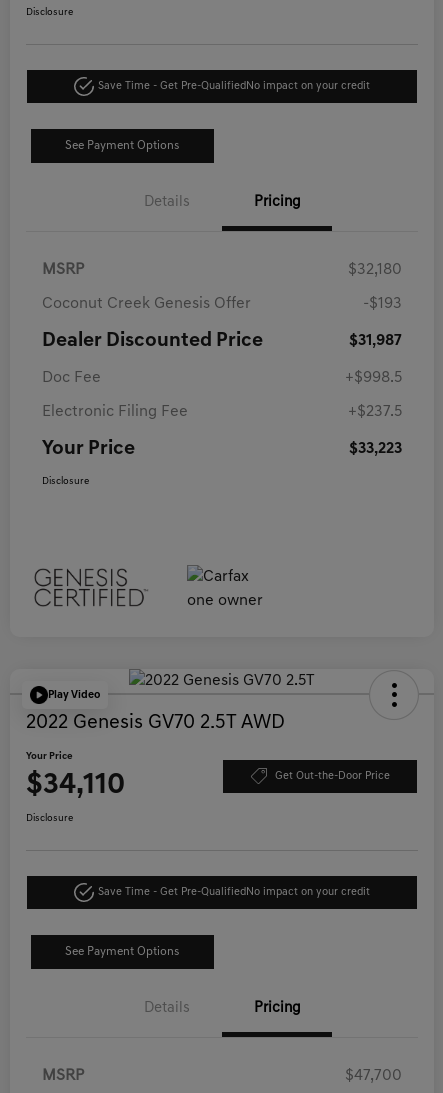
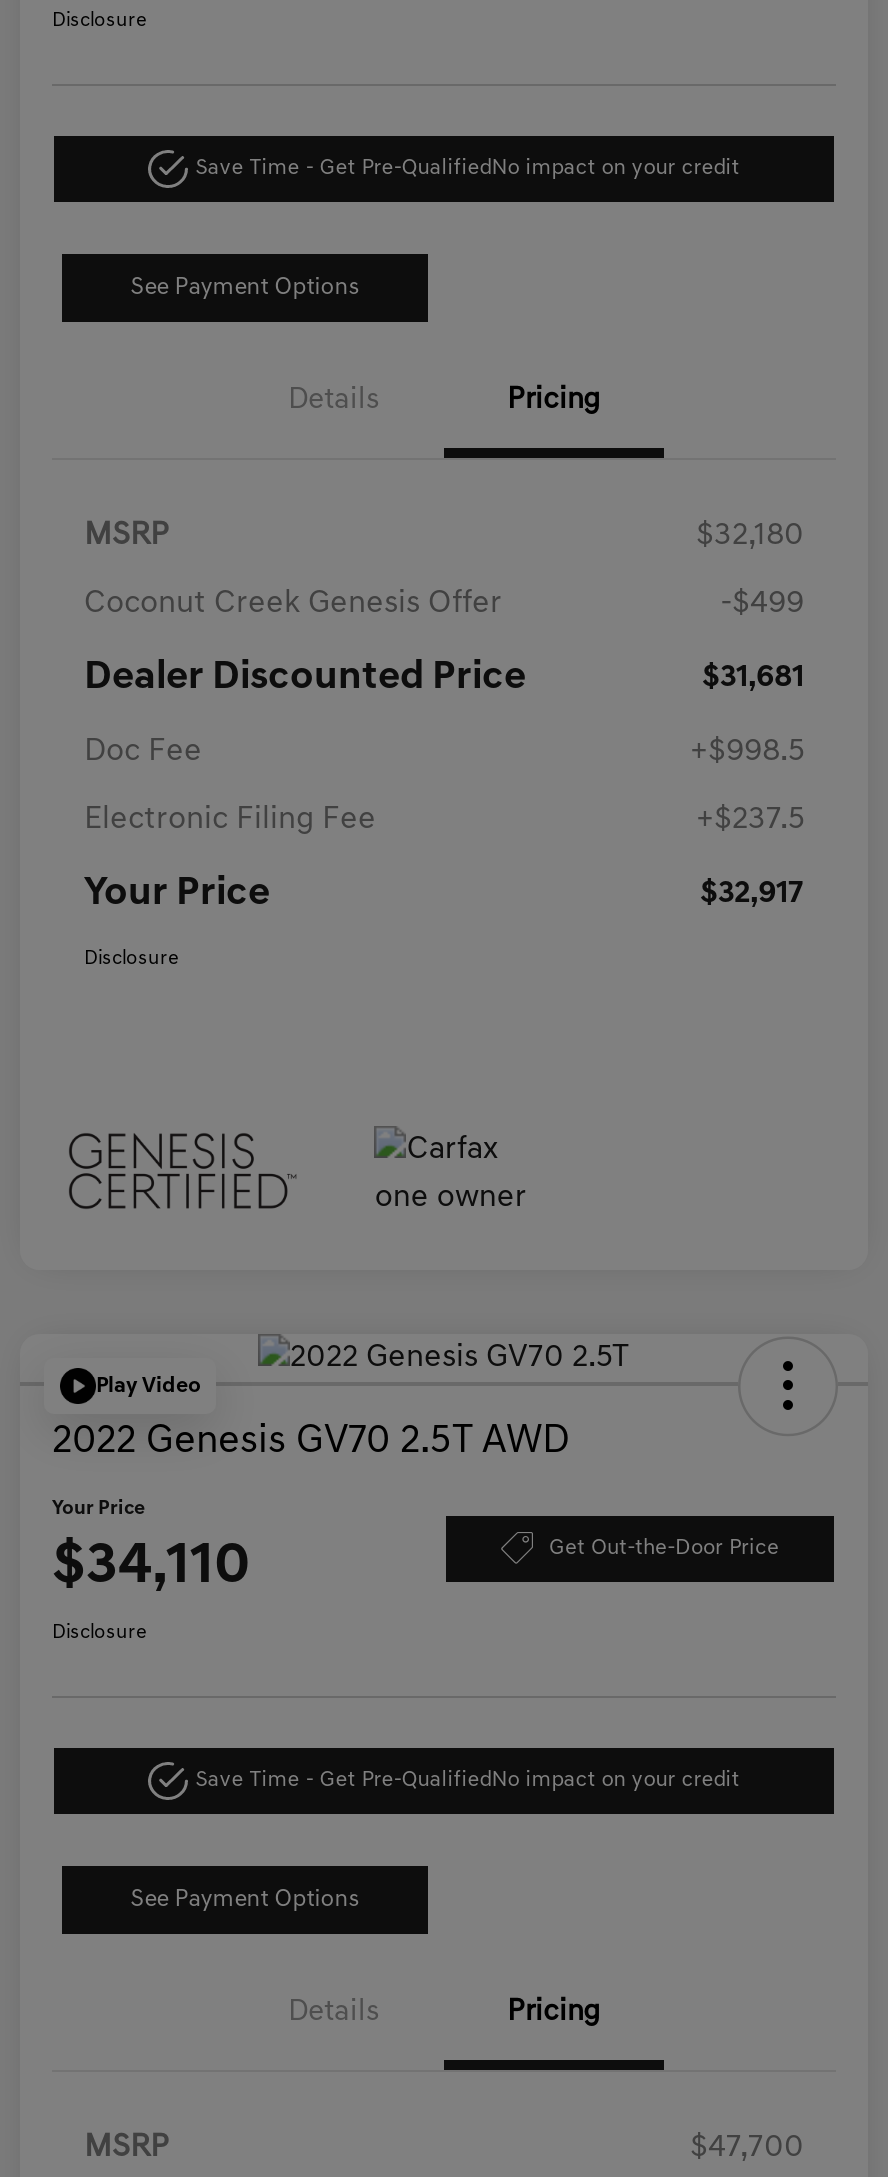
- -$193
+ -$499

- $31,987
+ $31,681

- $33,223
+ $32,917
